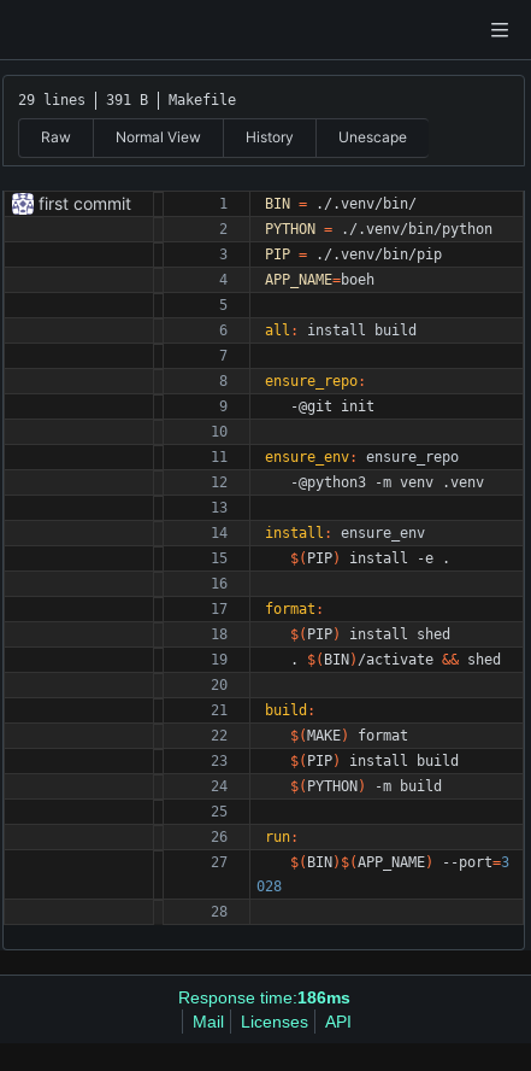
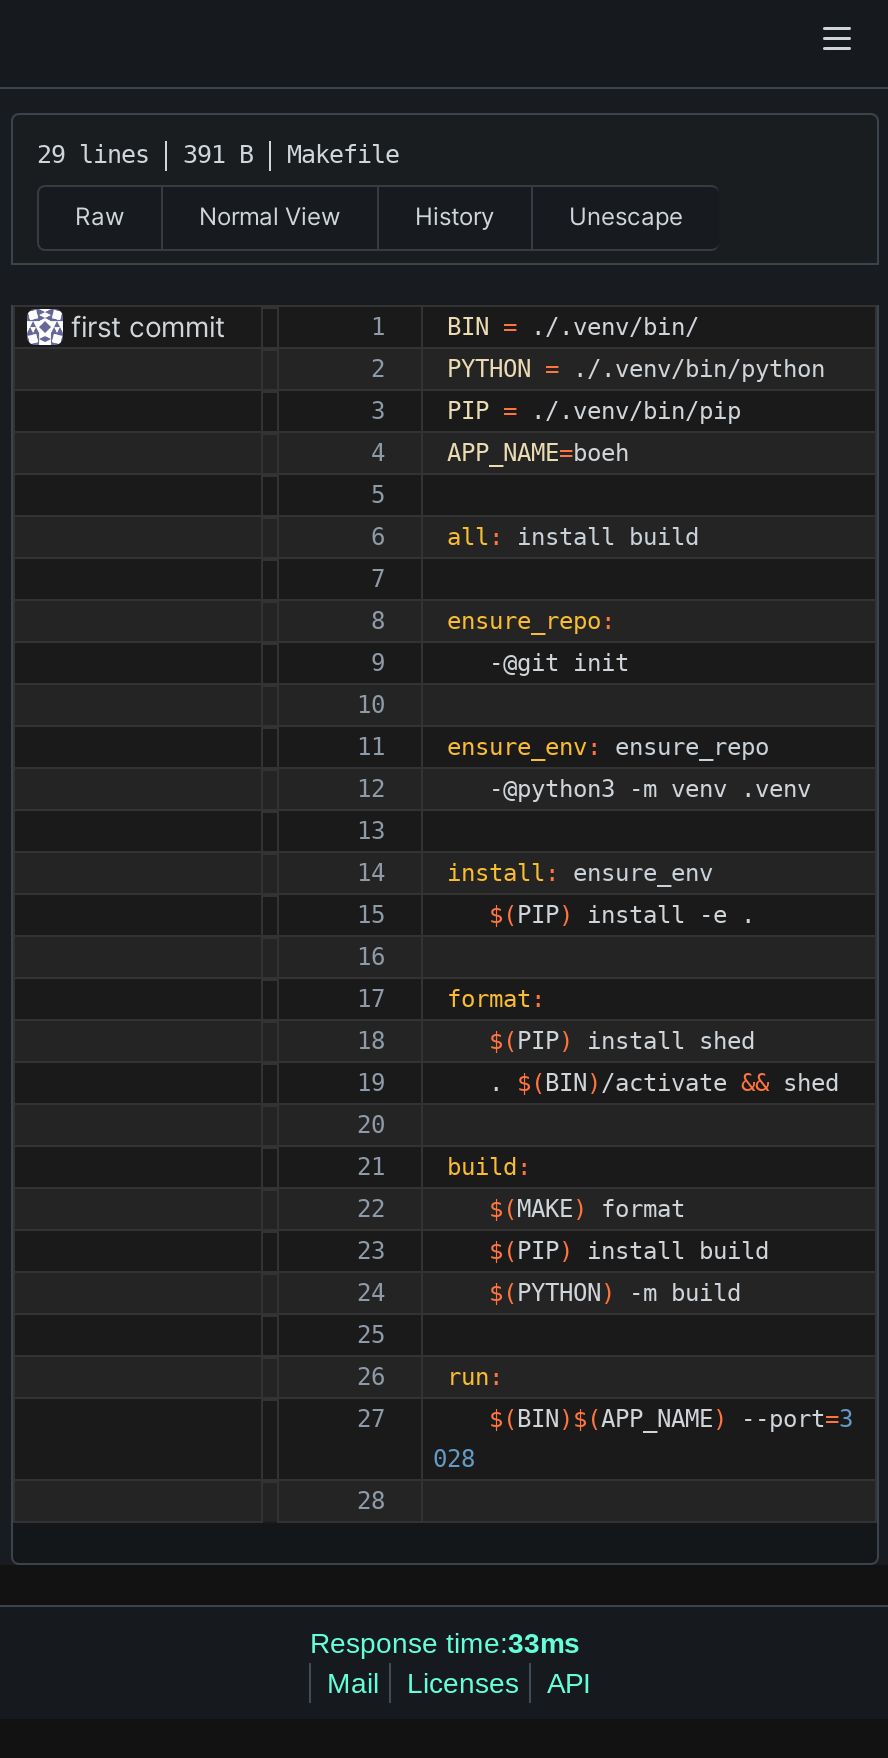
- Response time:186ms
+ Response time:33ms
